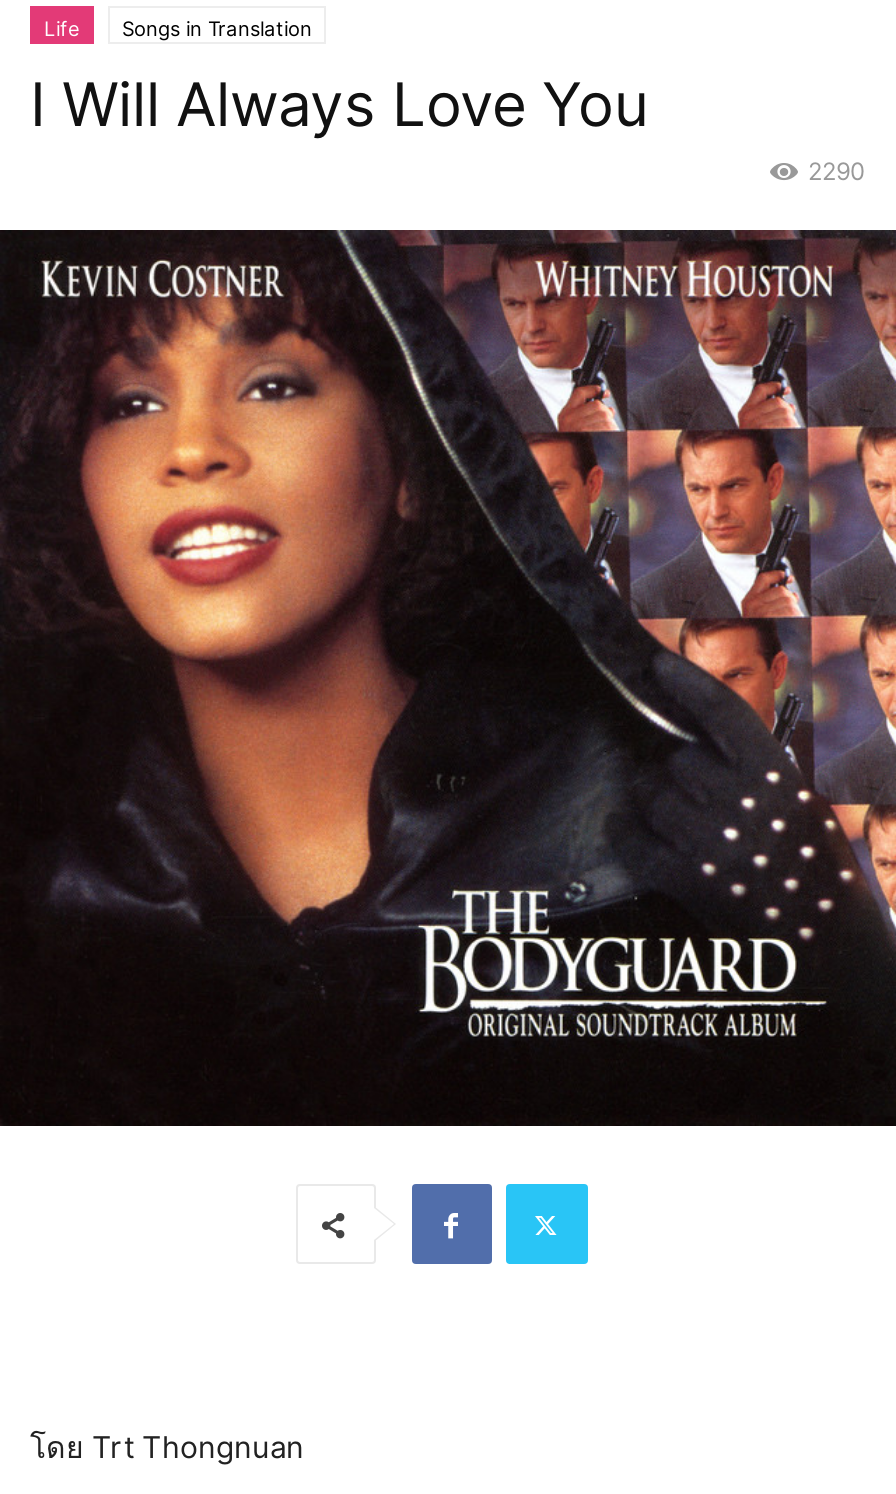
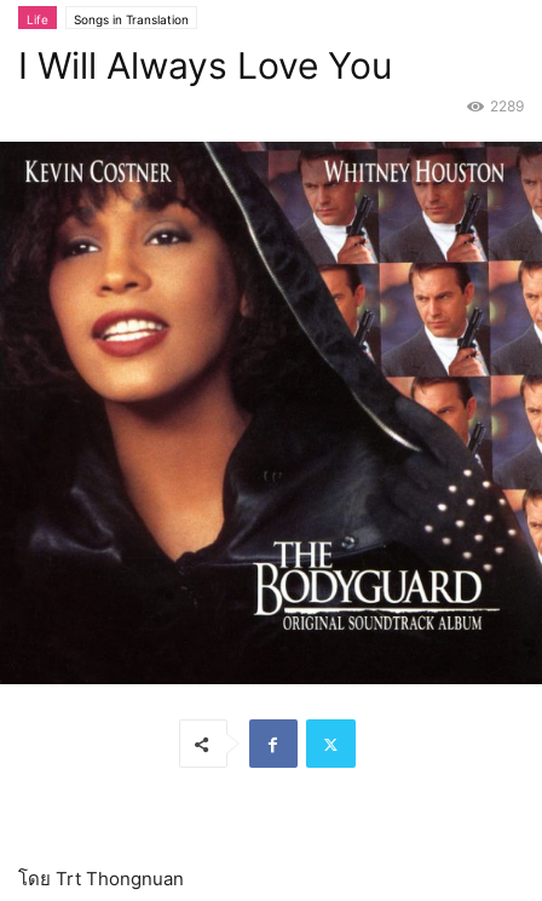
- 2290
+ 2289
